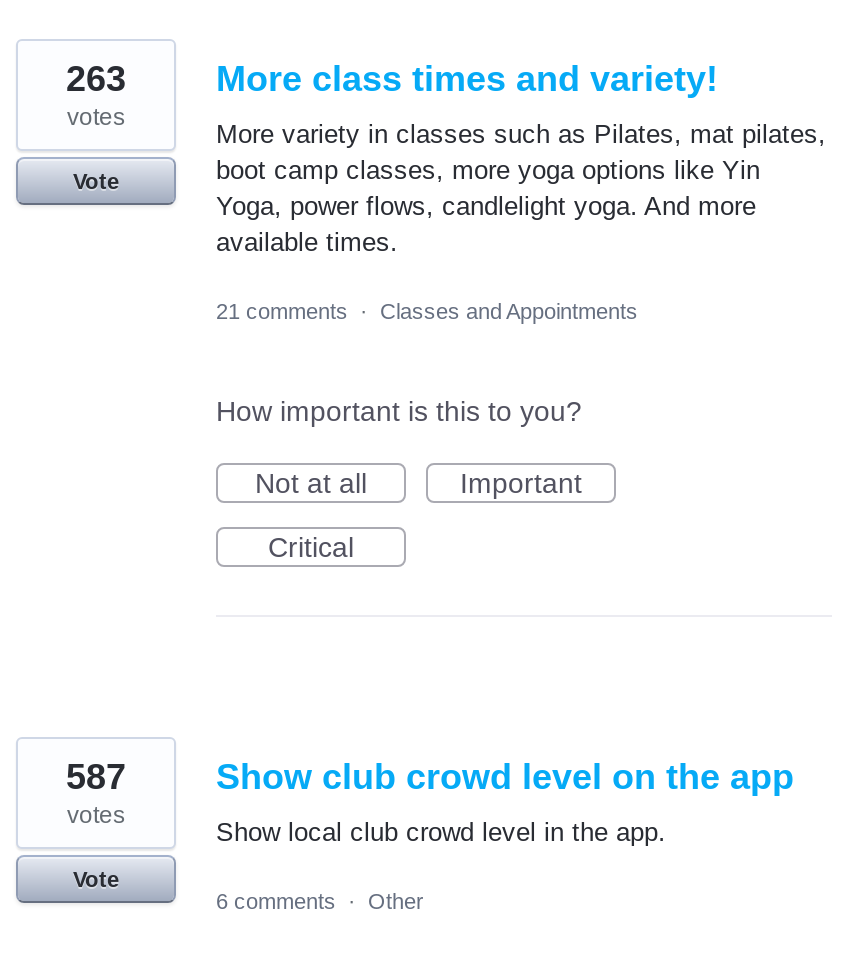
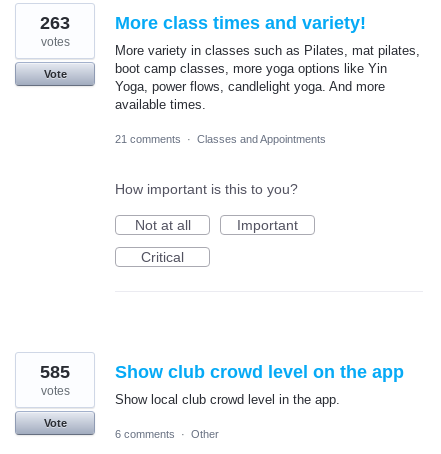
- 587
+ 585
